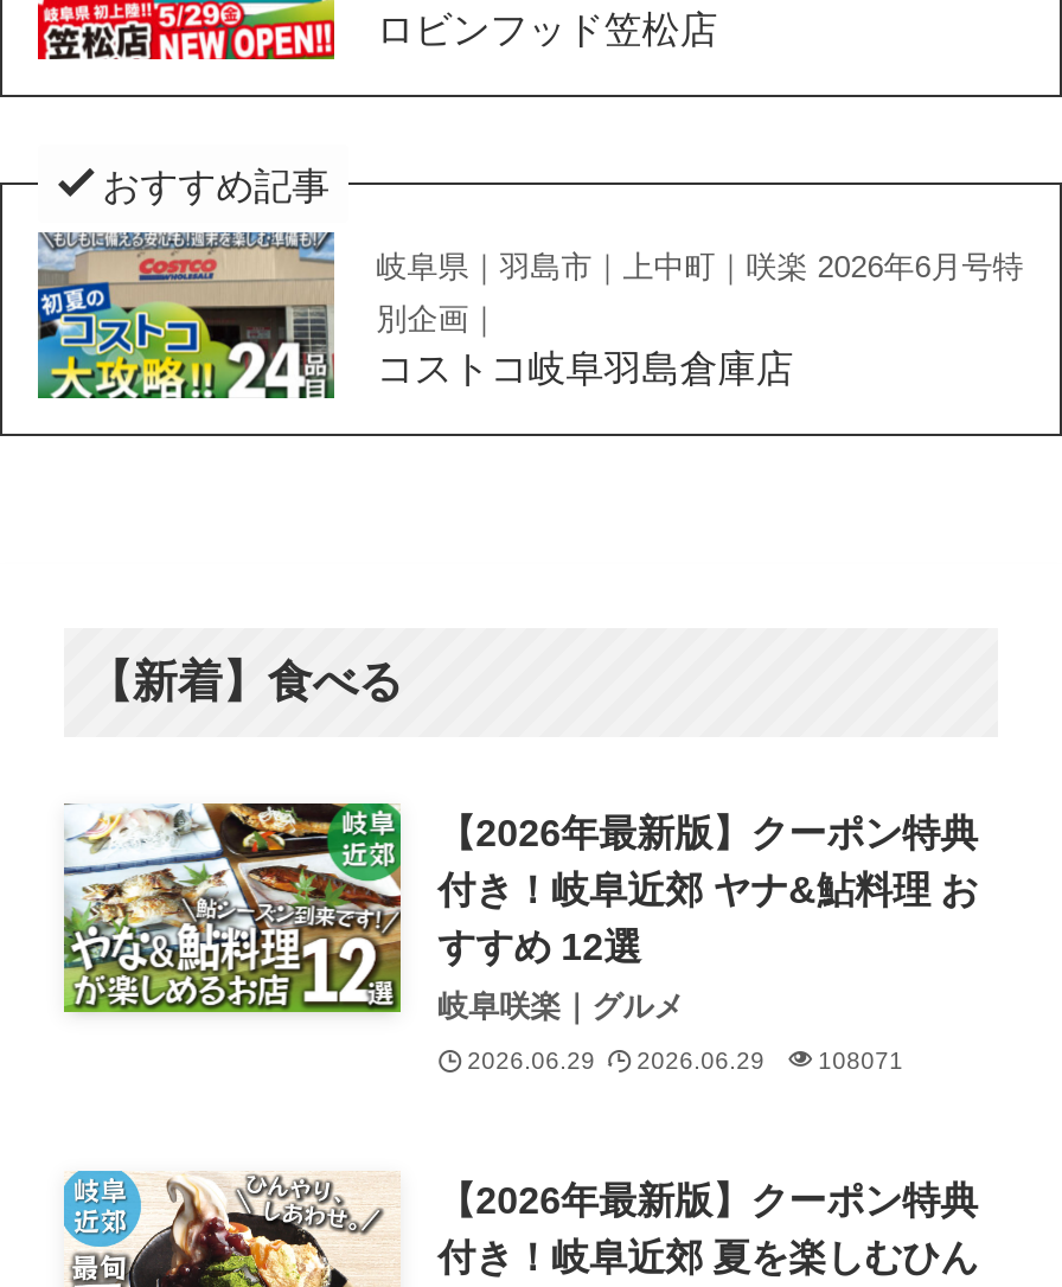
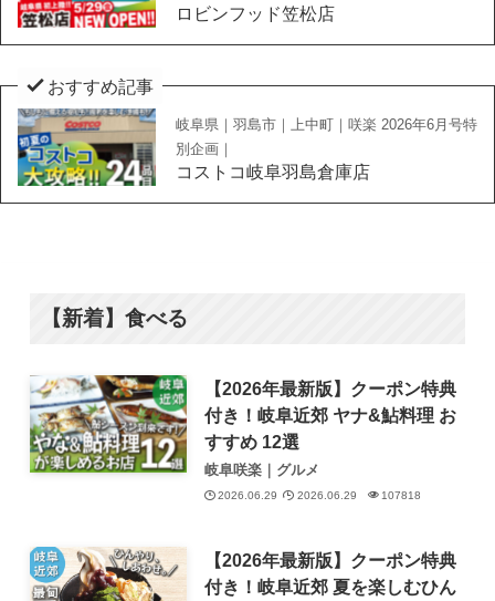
- 108071
+ 107818
